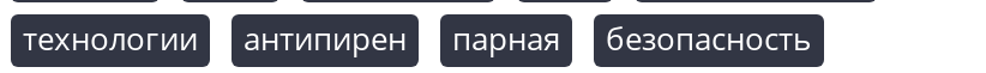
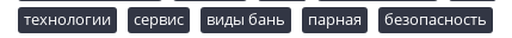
- антипирен
+ сервис
+ виды бань
